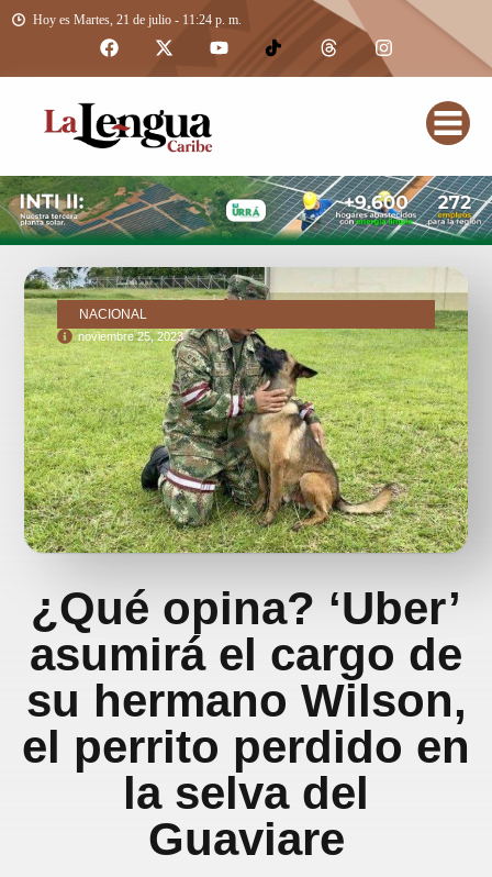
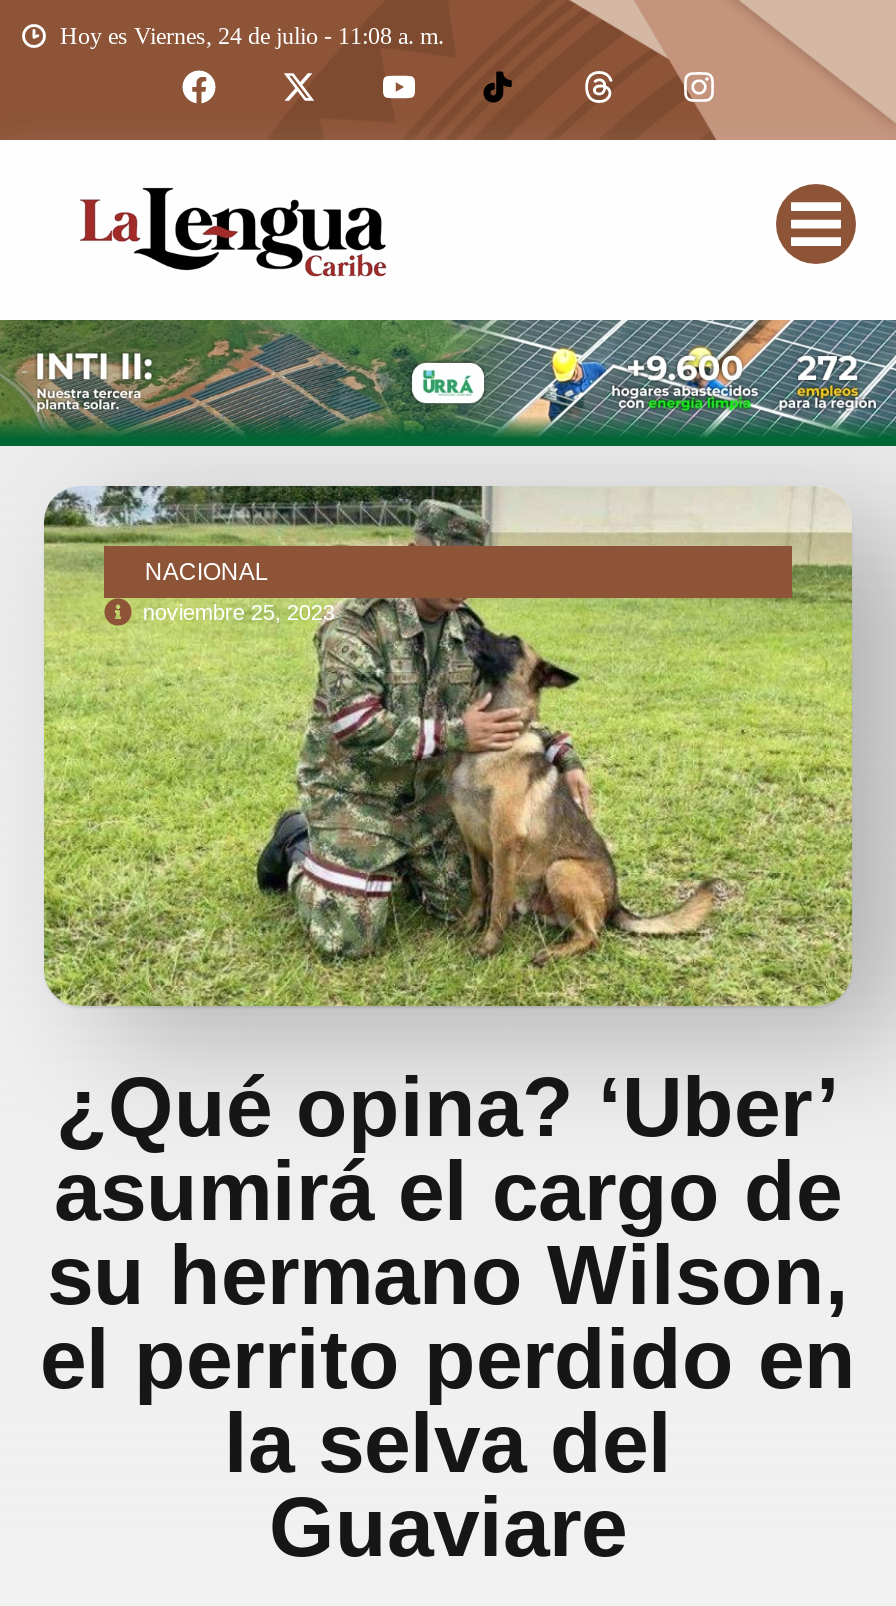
- Hoy es Martes, 21 de julio - 11:24 p. m.
+ Hoy es Viernes, 24 de julio - 11:08 a. m.
